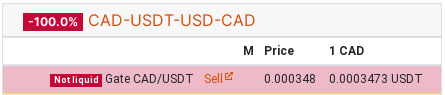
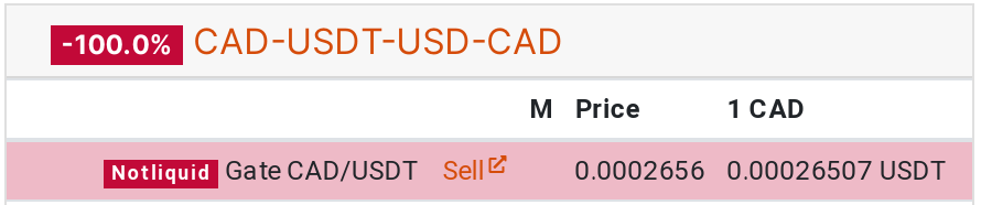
- 0.000348
- 0.0003473 USDT
+ 0.0002656
+ 0.00026507 USDT
